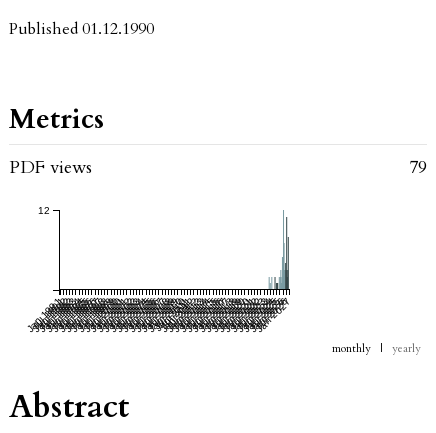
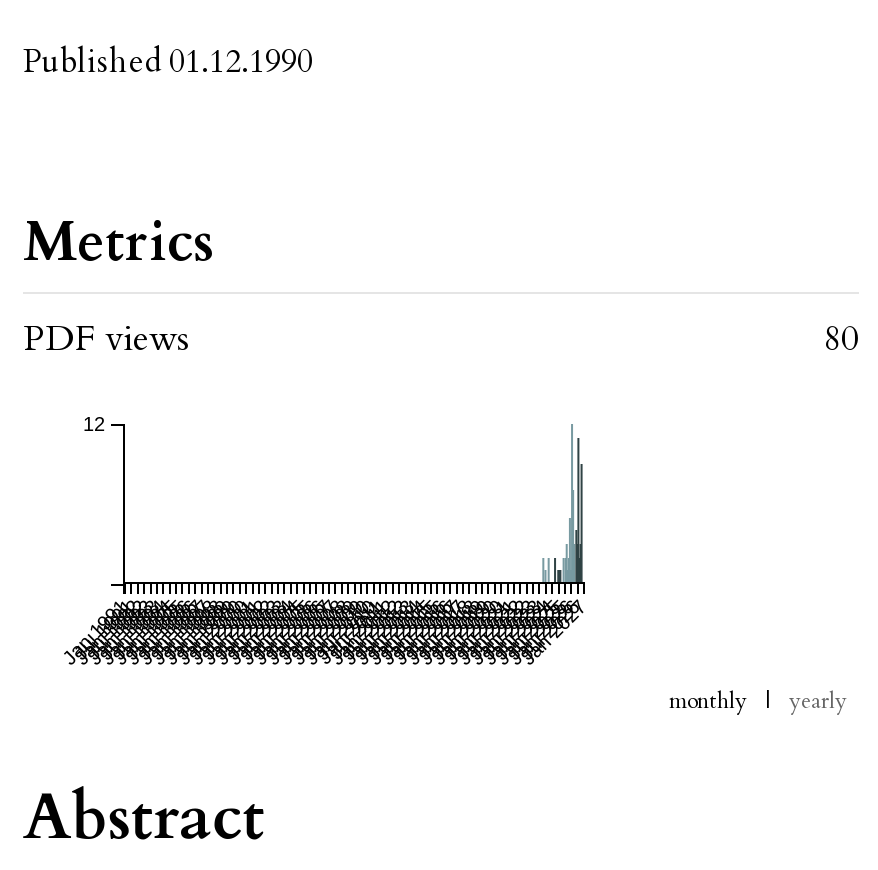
- 79
+ 80
